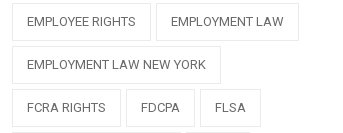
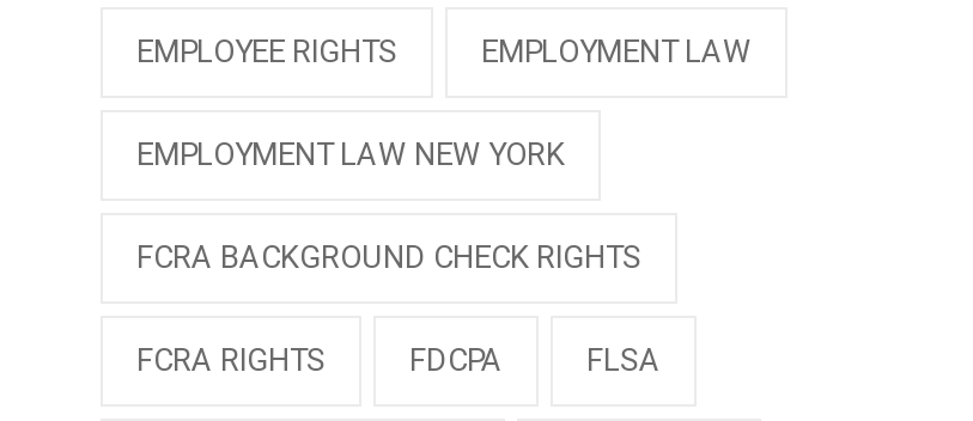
+ FCRA BACKGROUND CHECK RIGHTS
